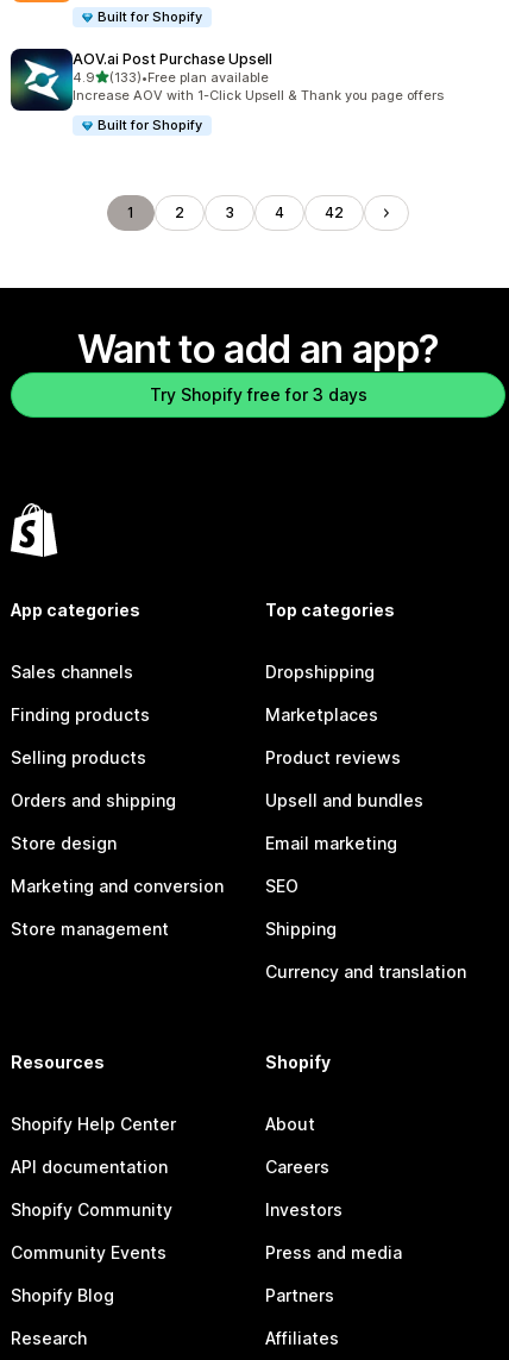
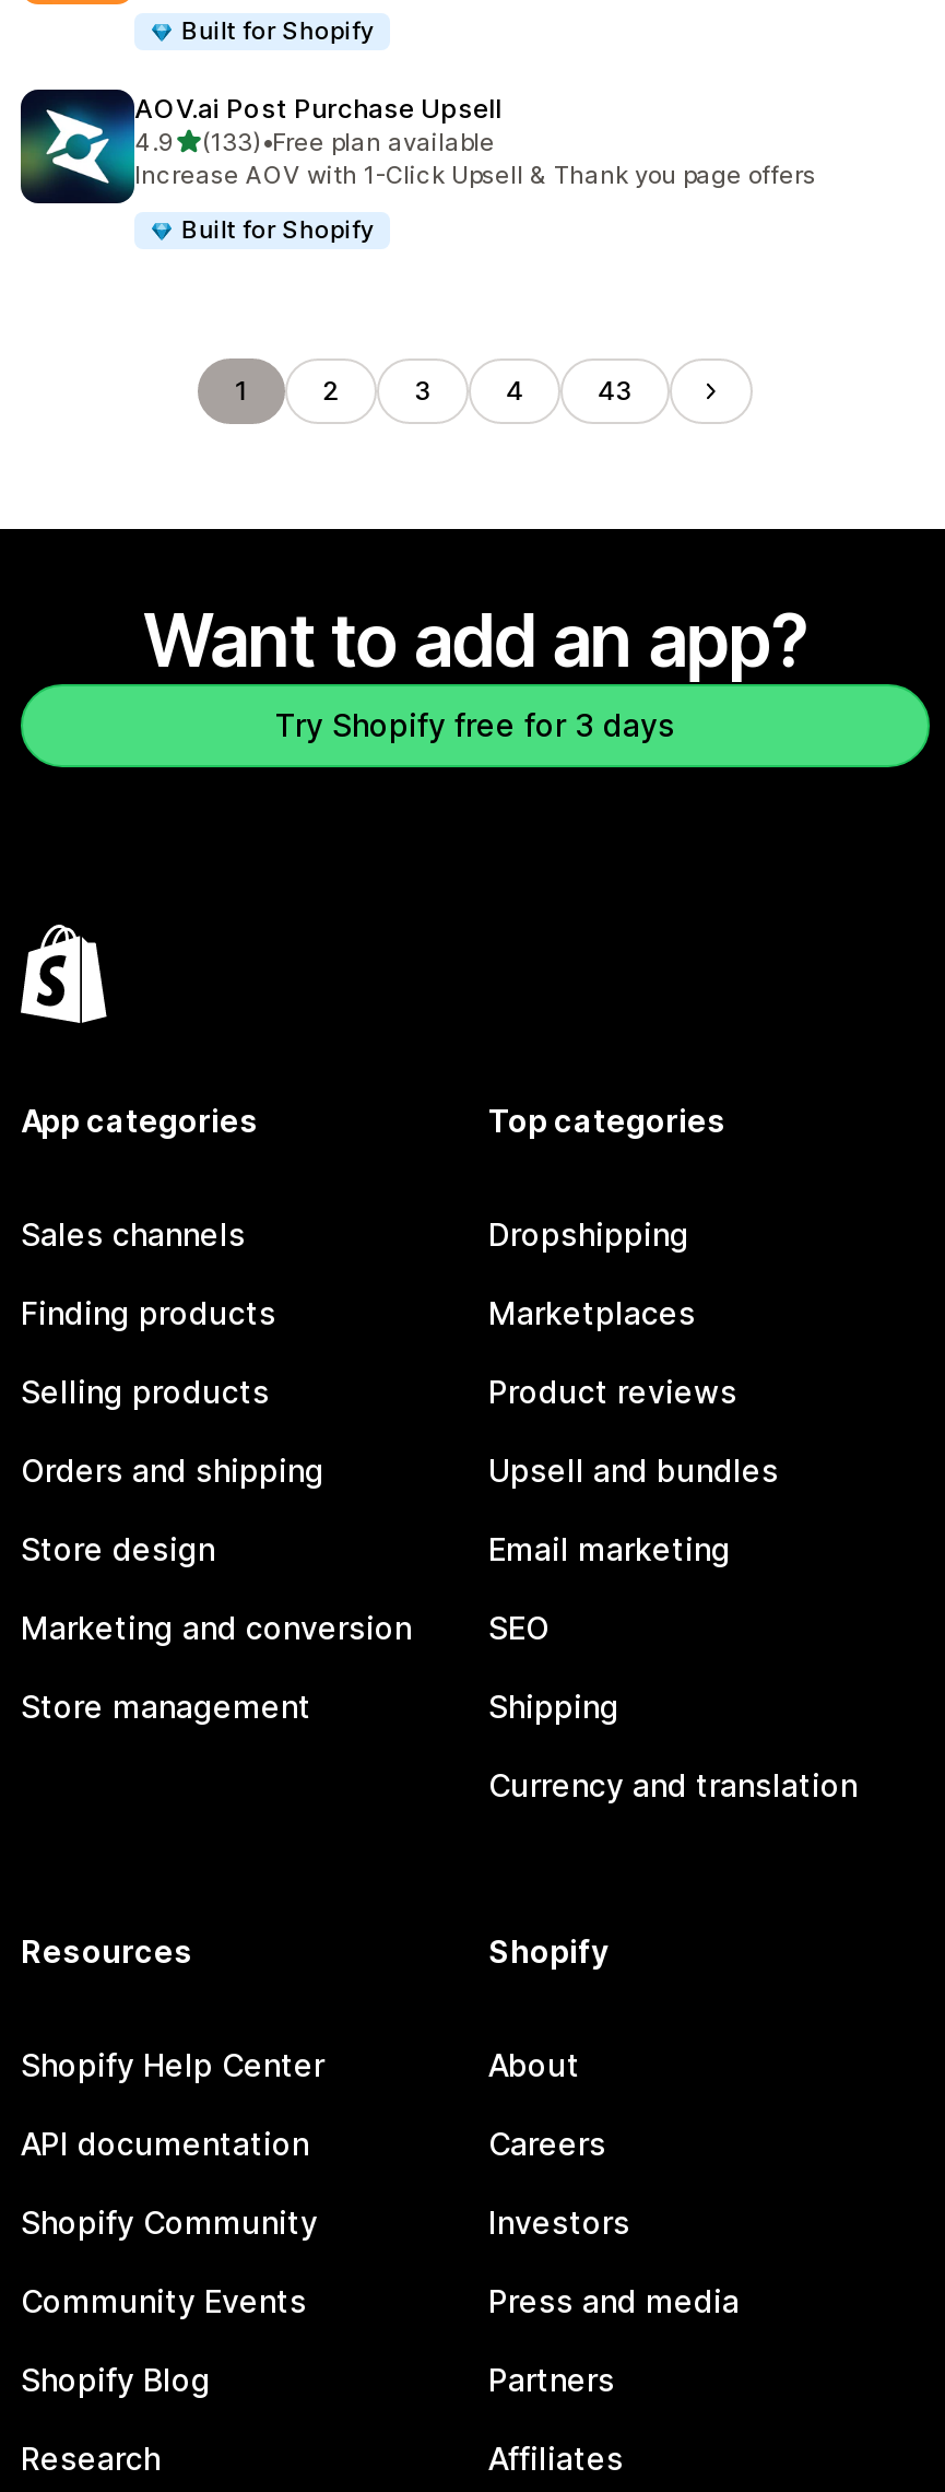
- 42
+ 43
